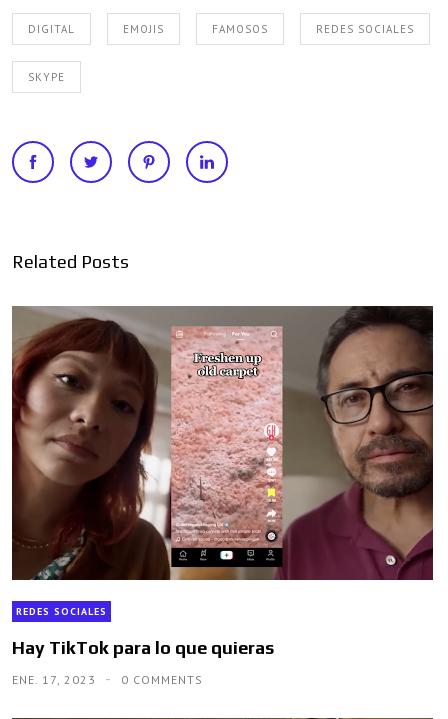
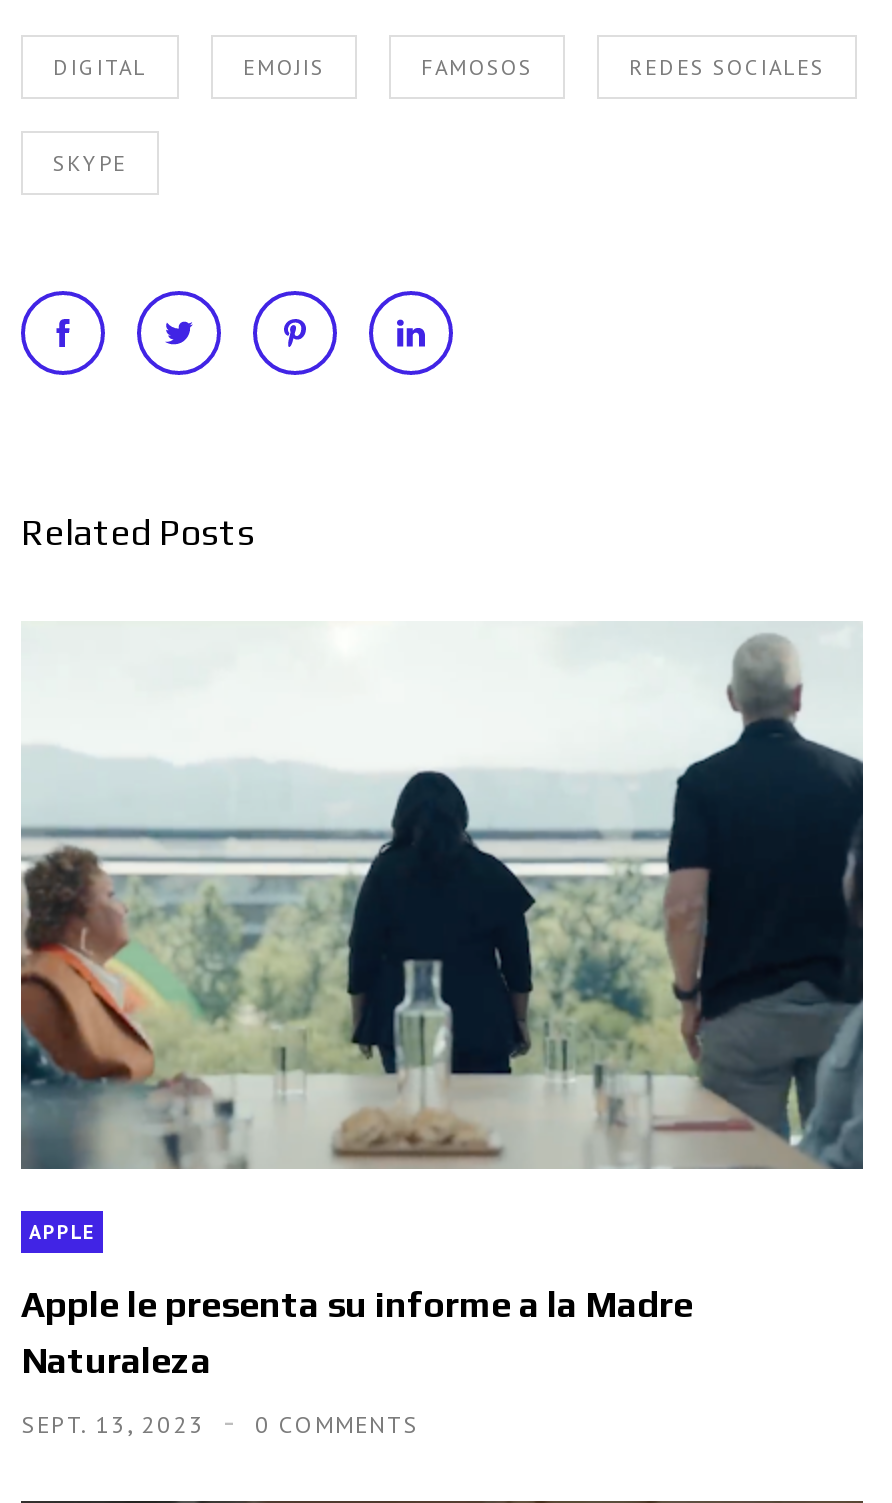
- [image]
- REDES SOCIALES
+ [image]
+ APPLE

- Hay TikTok para lo que quieras
+ Apple le presenta su informe a la Madre
+ Naturaleza

- ENE. 17, 2023 0 COMMENTS
+ SEPT. 13, 2023 0 COMMENTS
